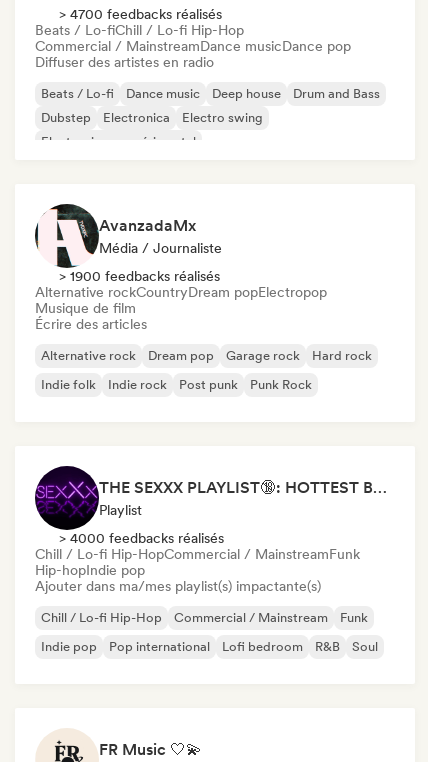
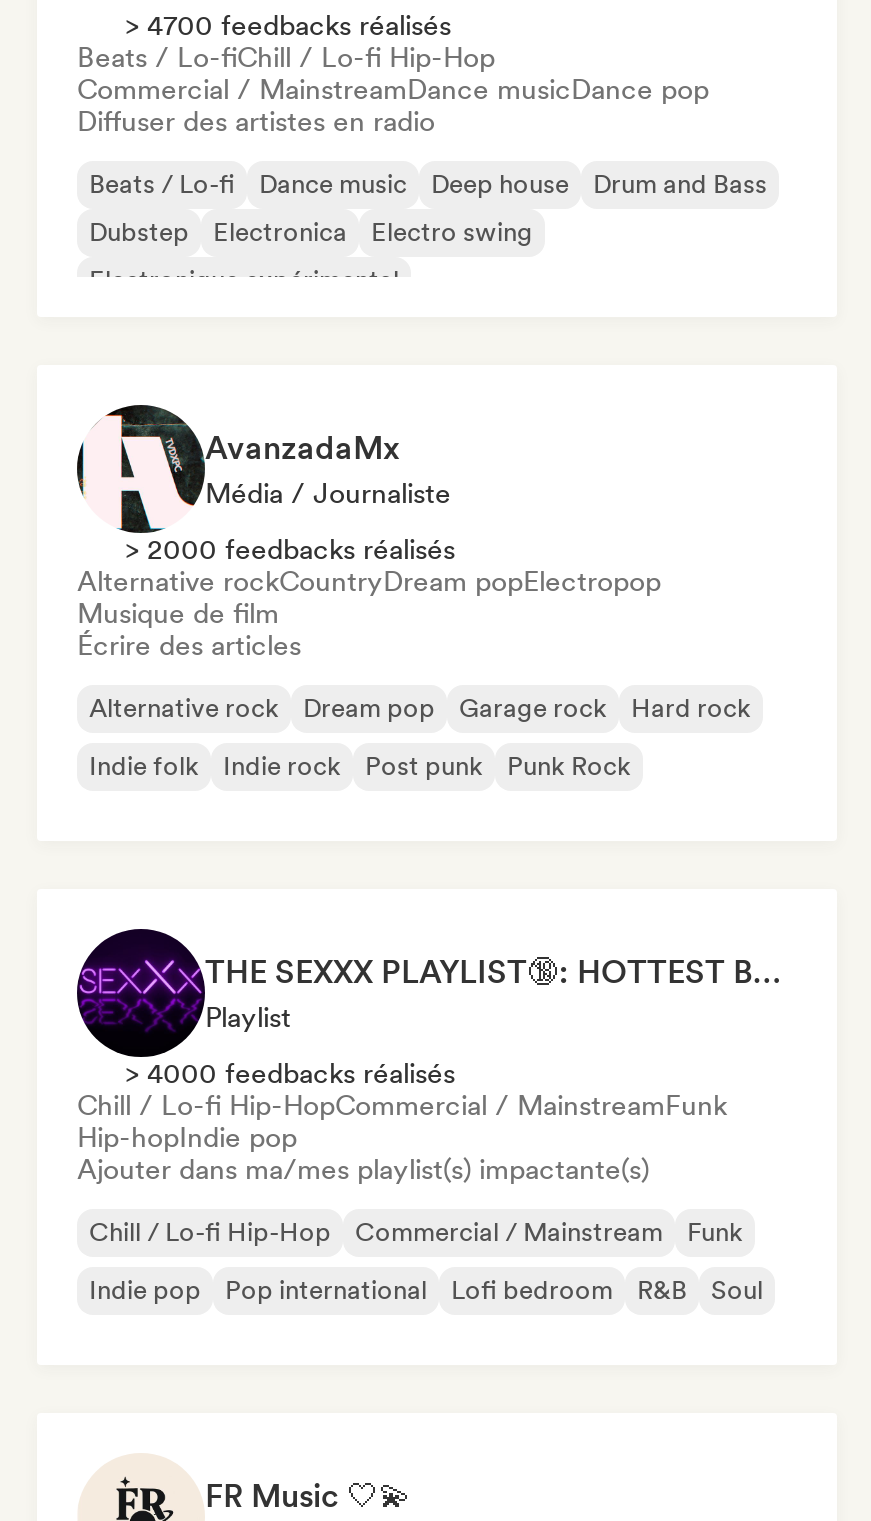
- > 1900 feedbacks réalisés
+ > 2000 feedbacks réalisés
